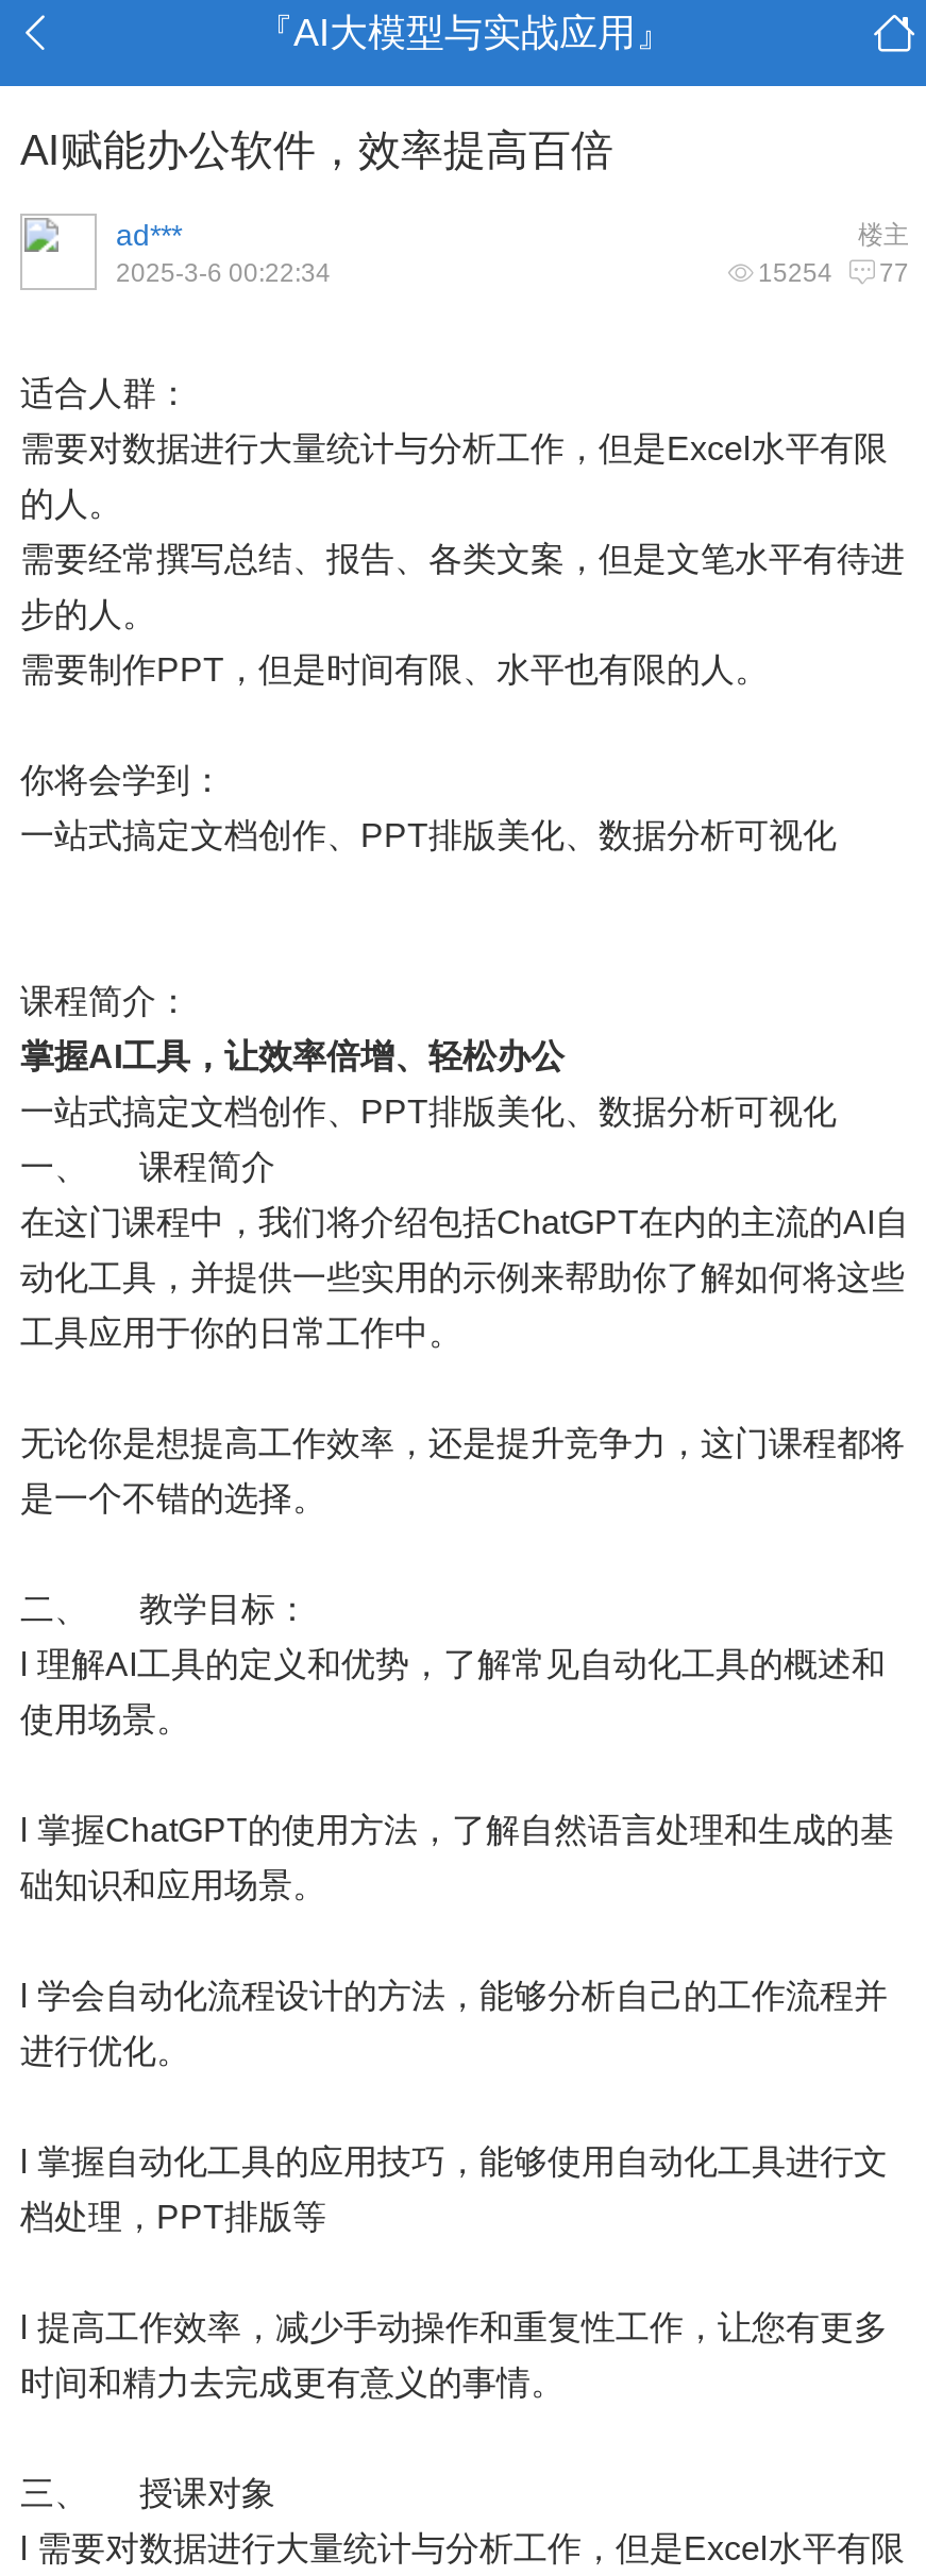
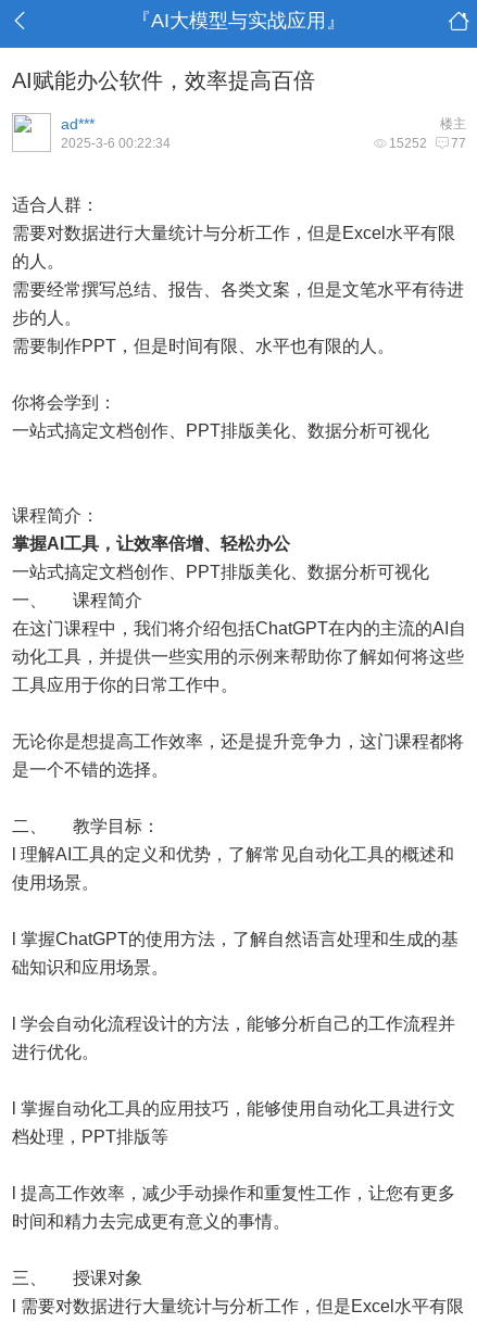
- 15254 77
+ 15252 77
